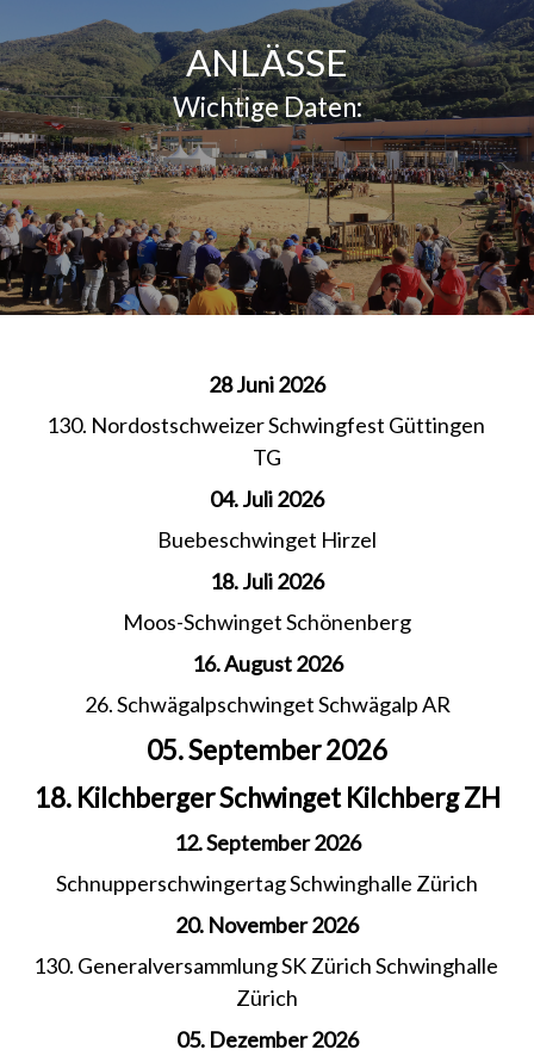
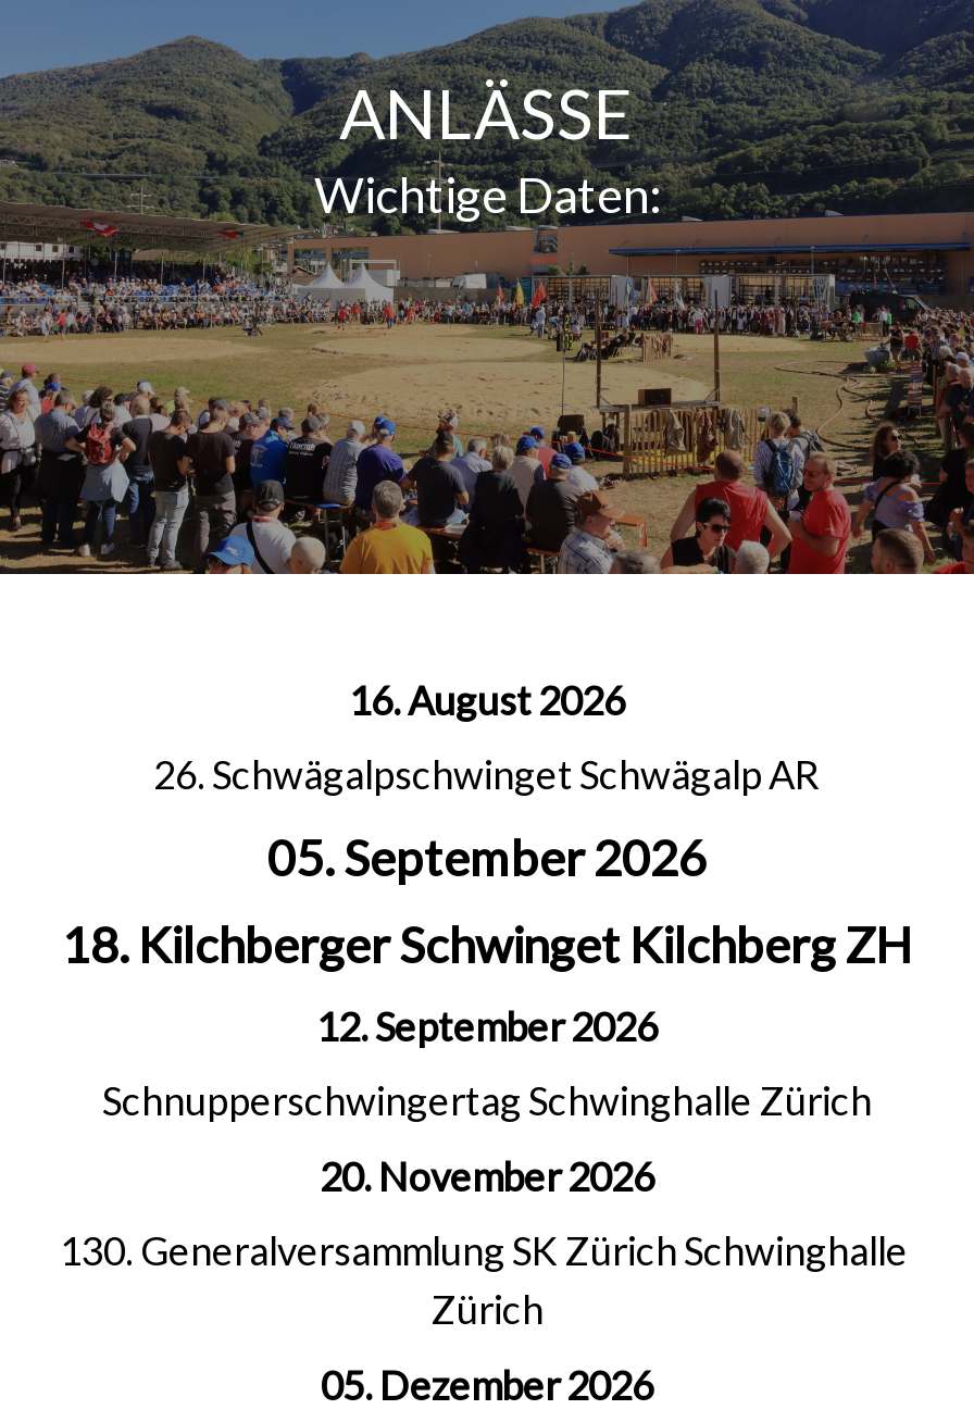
- 28 Juni 2026
- 130. Nordostschweizer Schwingfest Güttingen
- TG
- 04. Juli 2026
- Buebeschwinget Hirzel
- 18. Juli 2026
- Moos-Schwinget Schönenberg
